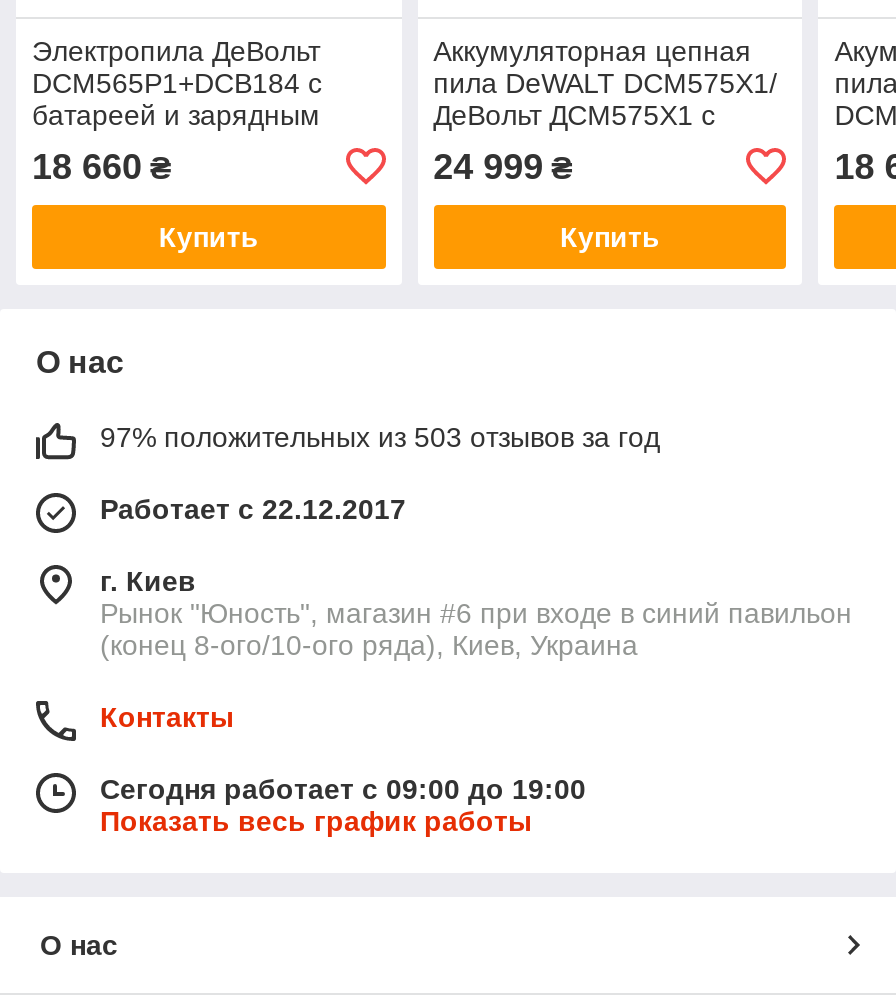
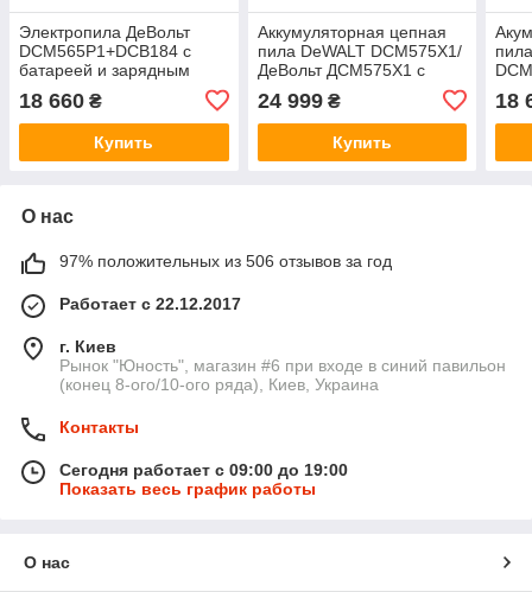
- 97% положительных из 503 отзывов за год
+ 97% положительных из 506 отзывов за год
